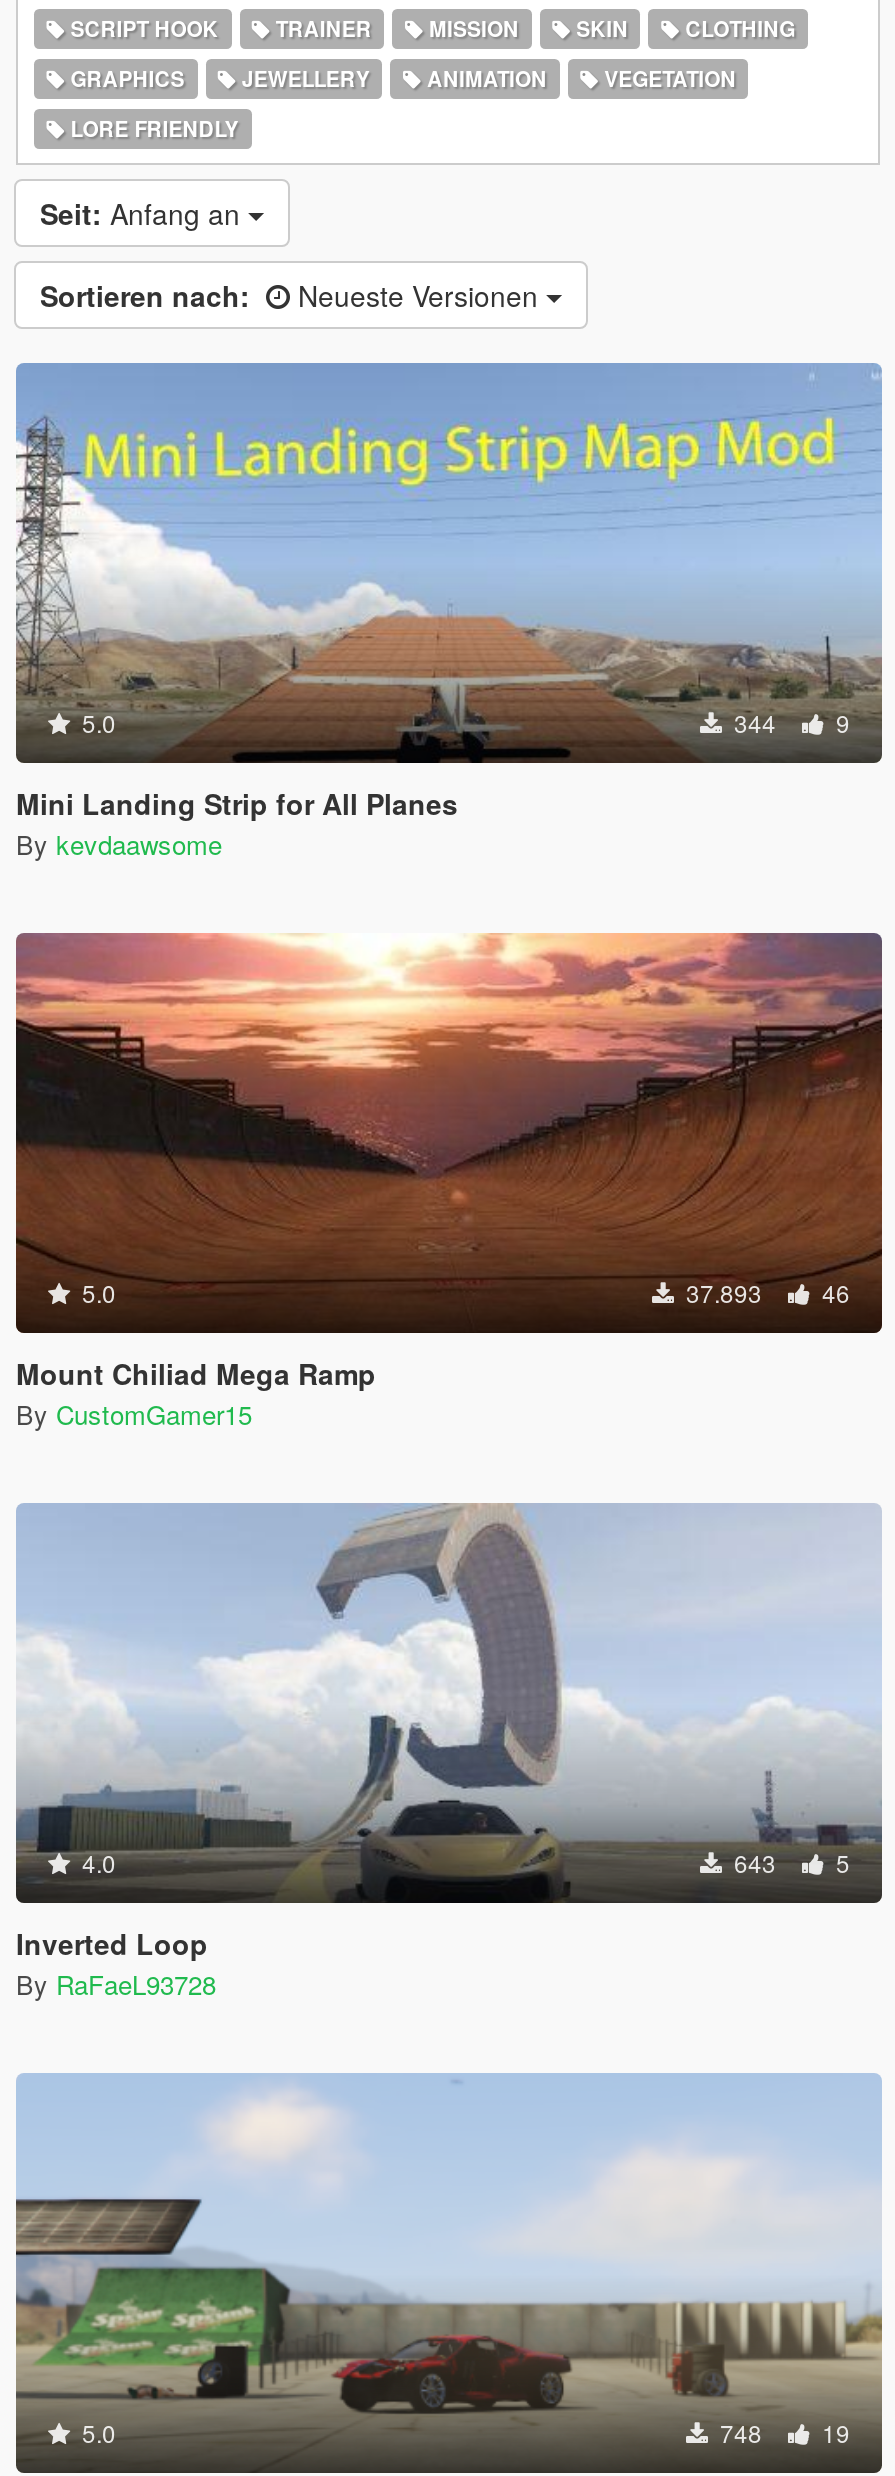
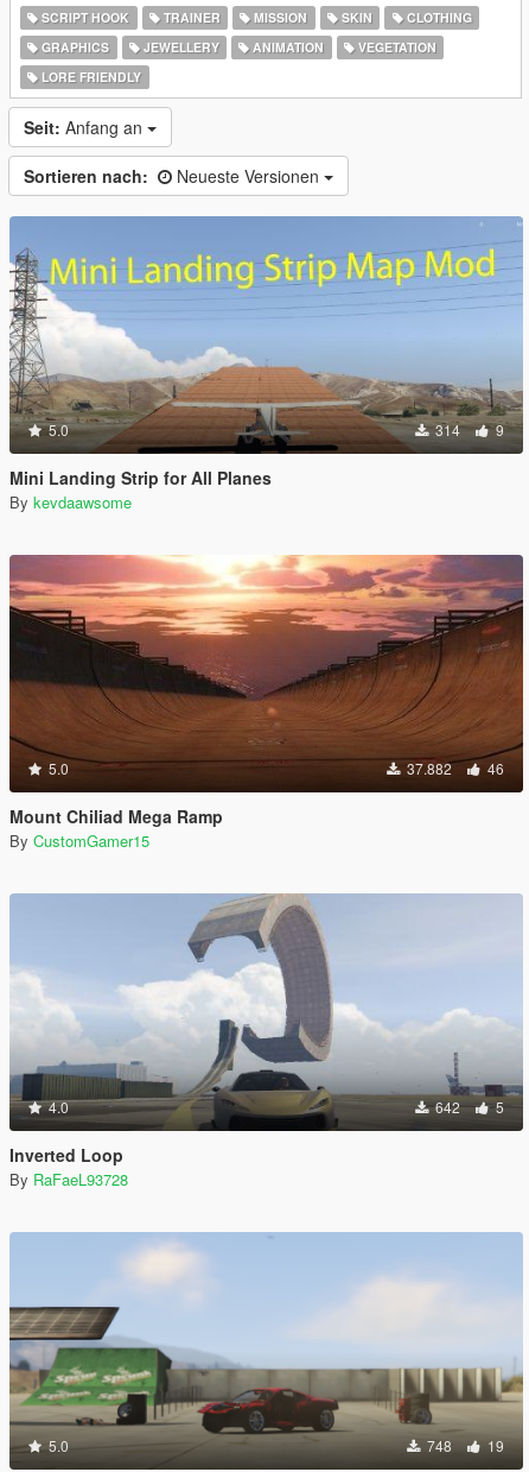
- 344 9
+ 314 9

- 37.893 46
+ 37.882 46

- 643 5
+ 642 5
